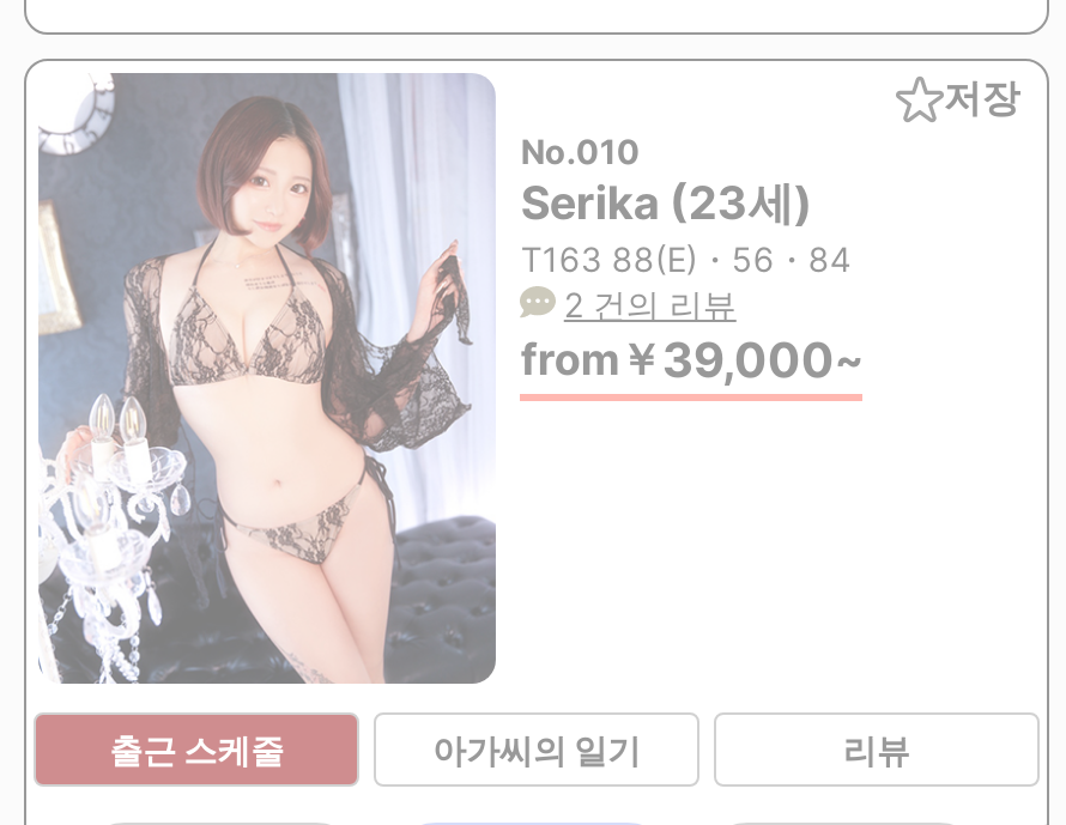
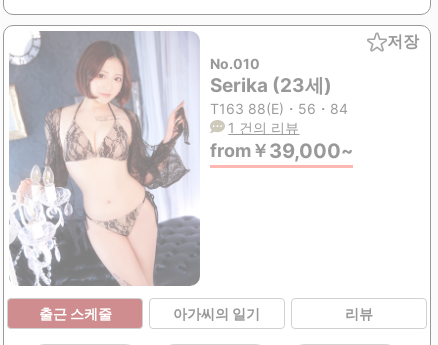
- 2 건의 리뷰
+ 1 건의 리뷰
